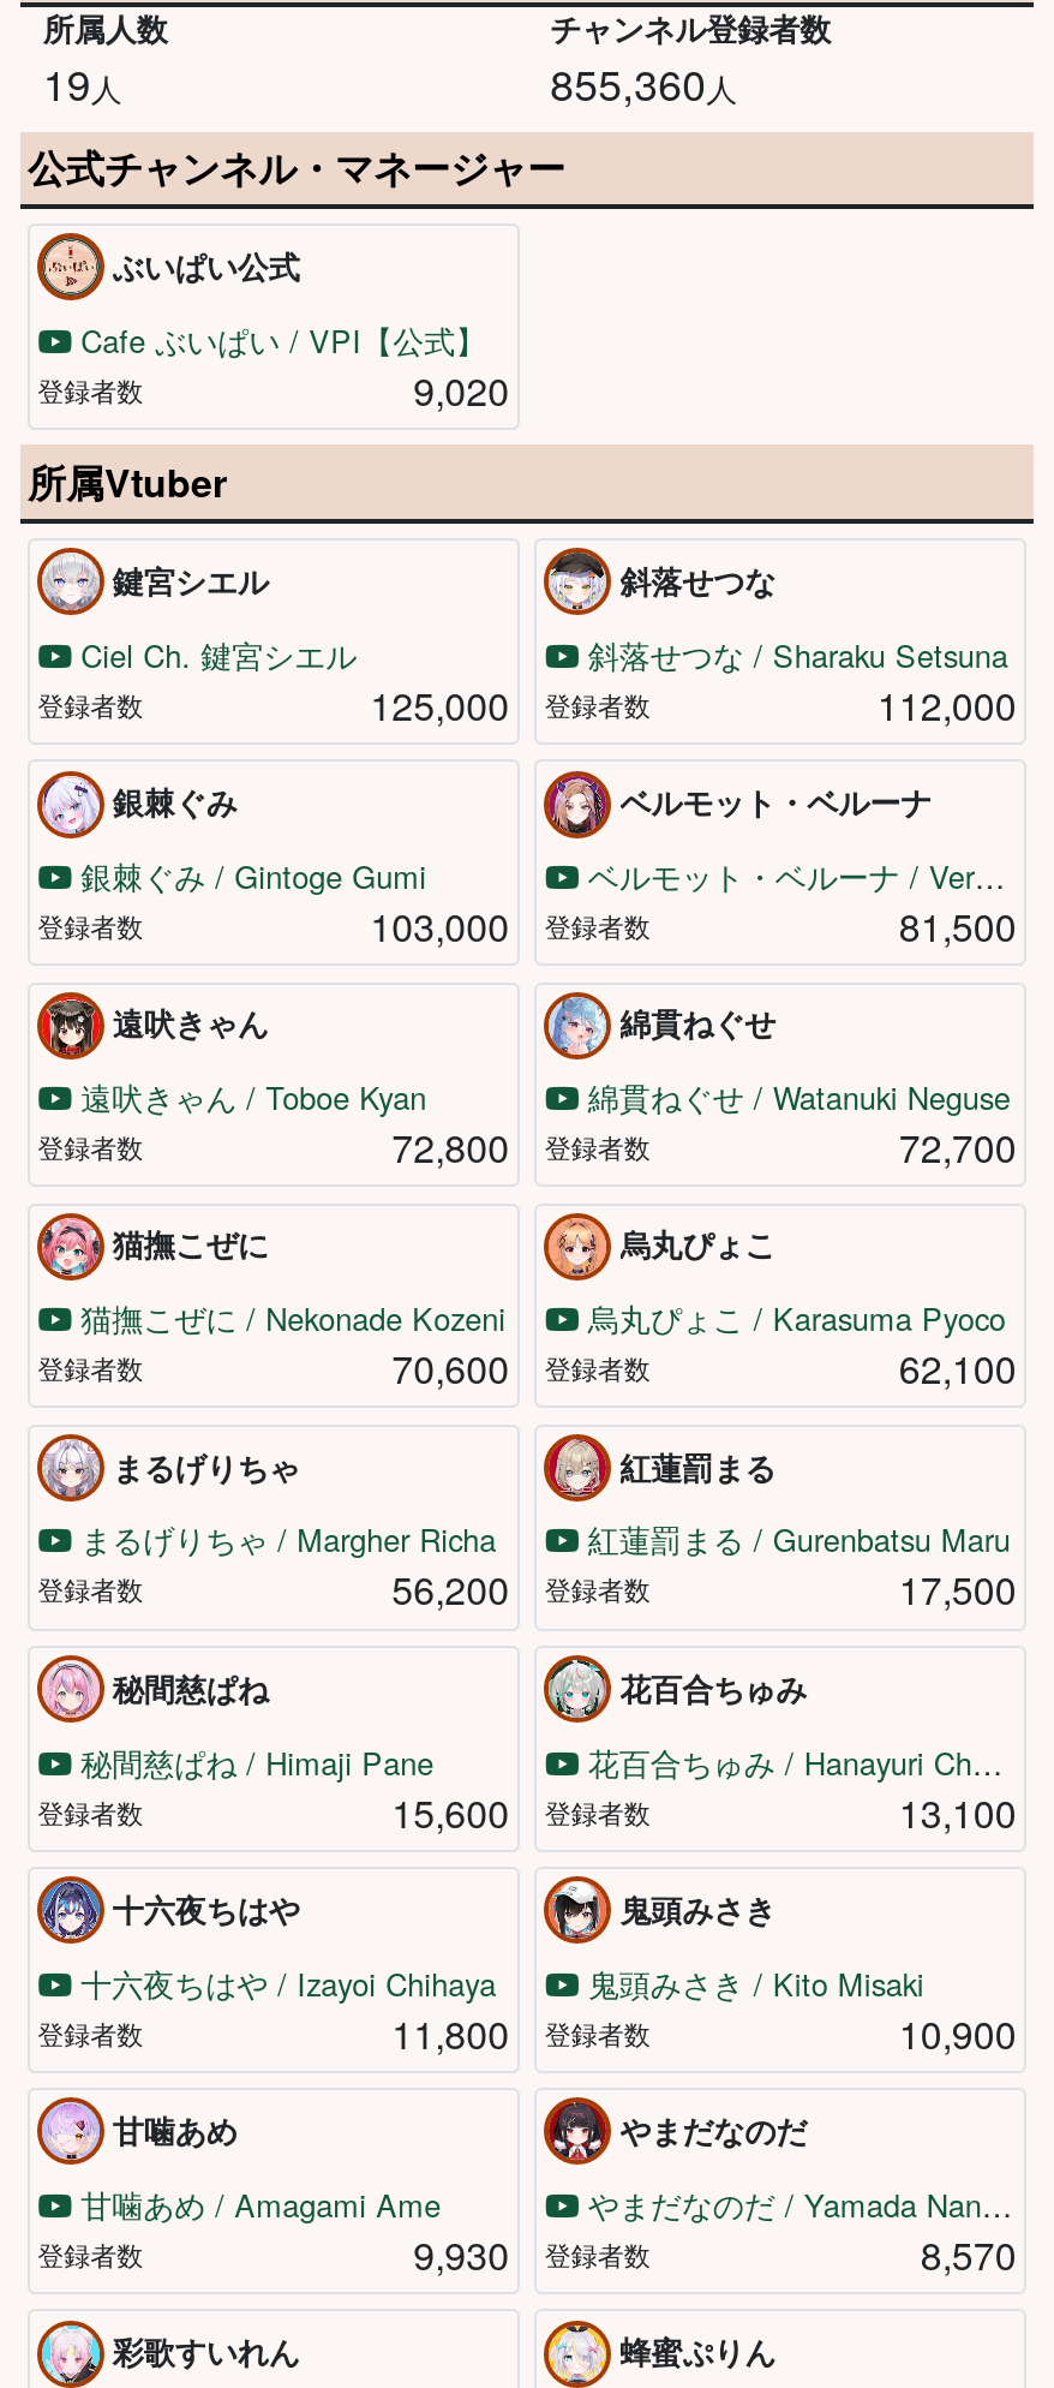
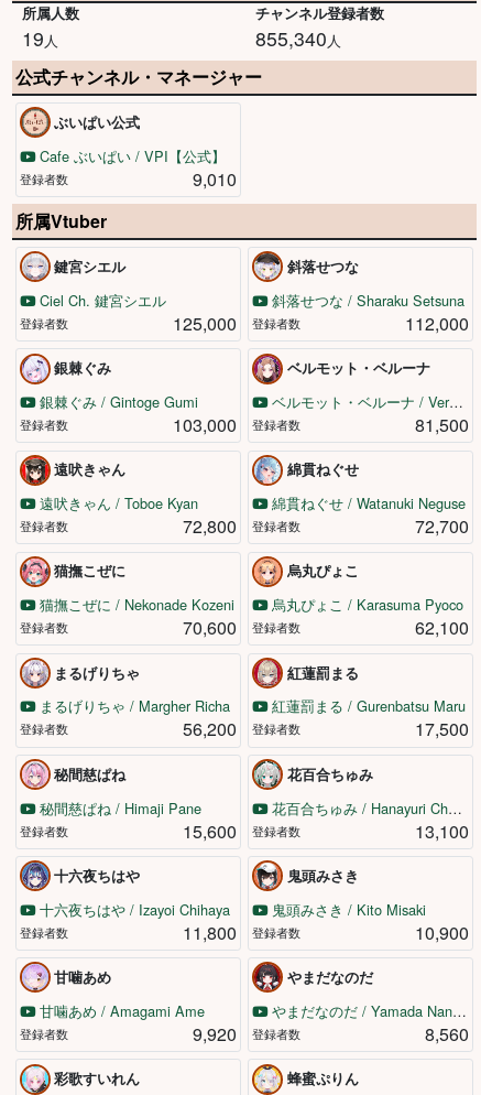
- 855,360人
+ 855,340人

- 9,020
+ 9,010

- 9,930 登録者数
+ 9,920 登録者数

- 8,570
+ 8,560
